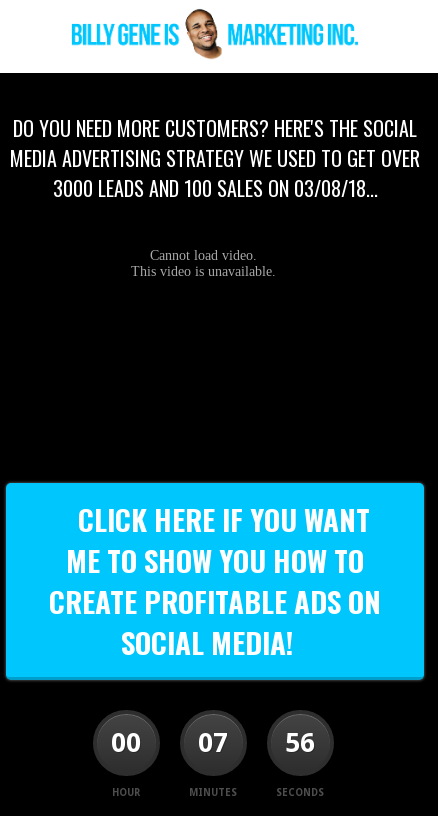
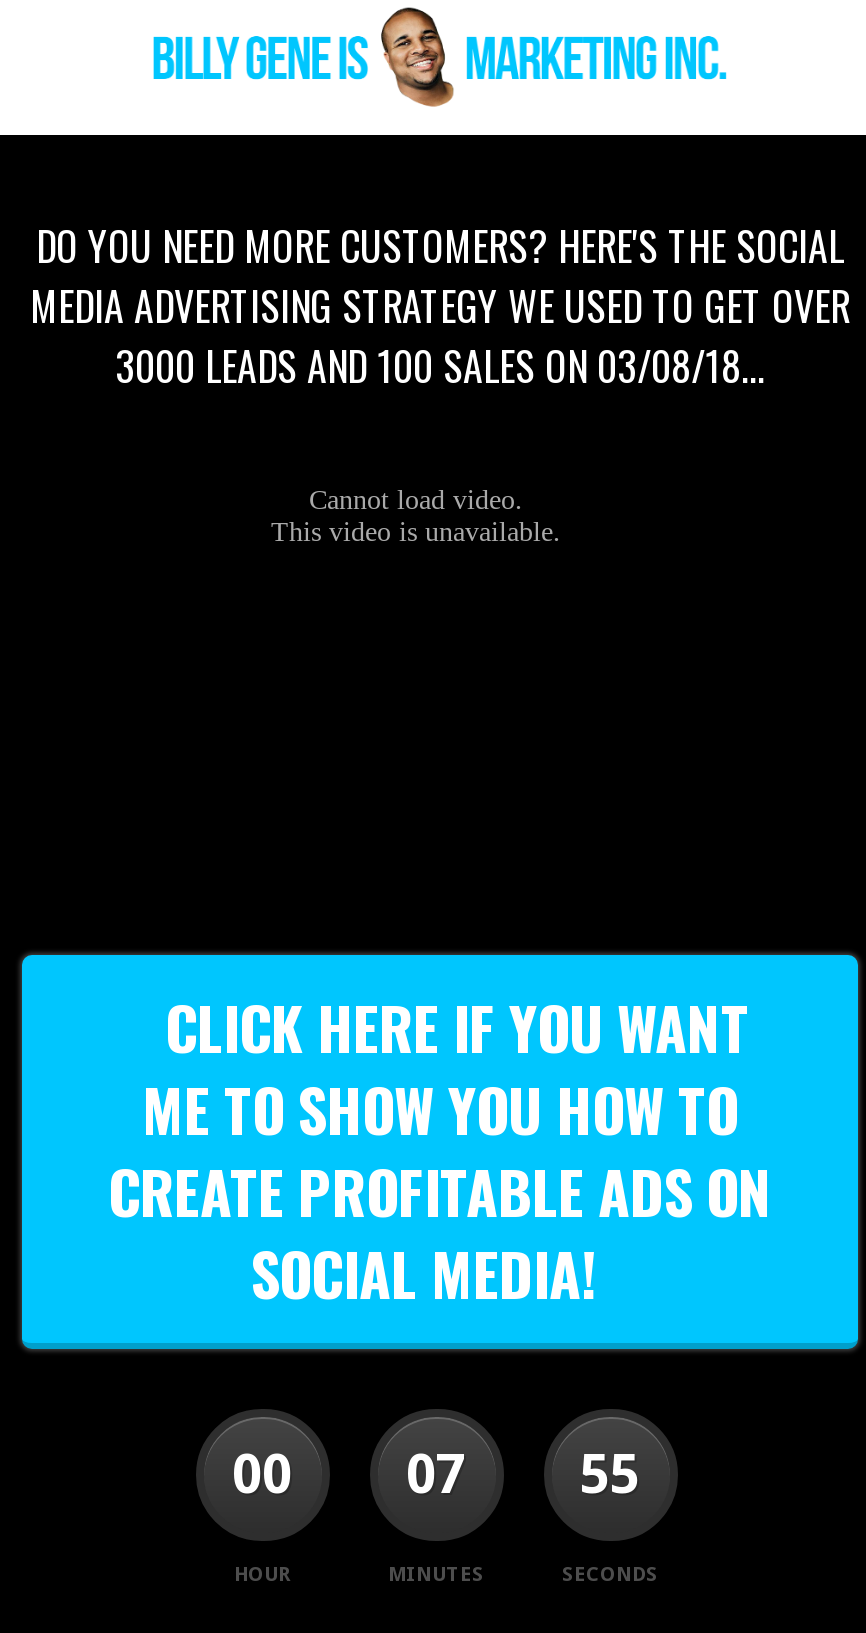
- 00 07 56
+ 00 07 55
